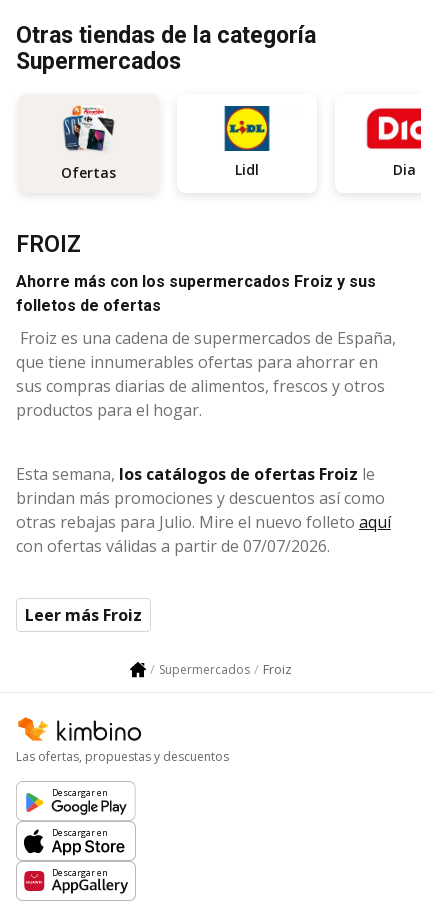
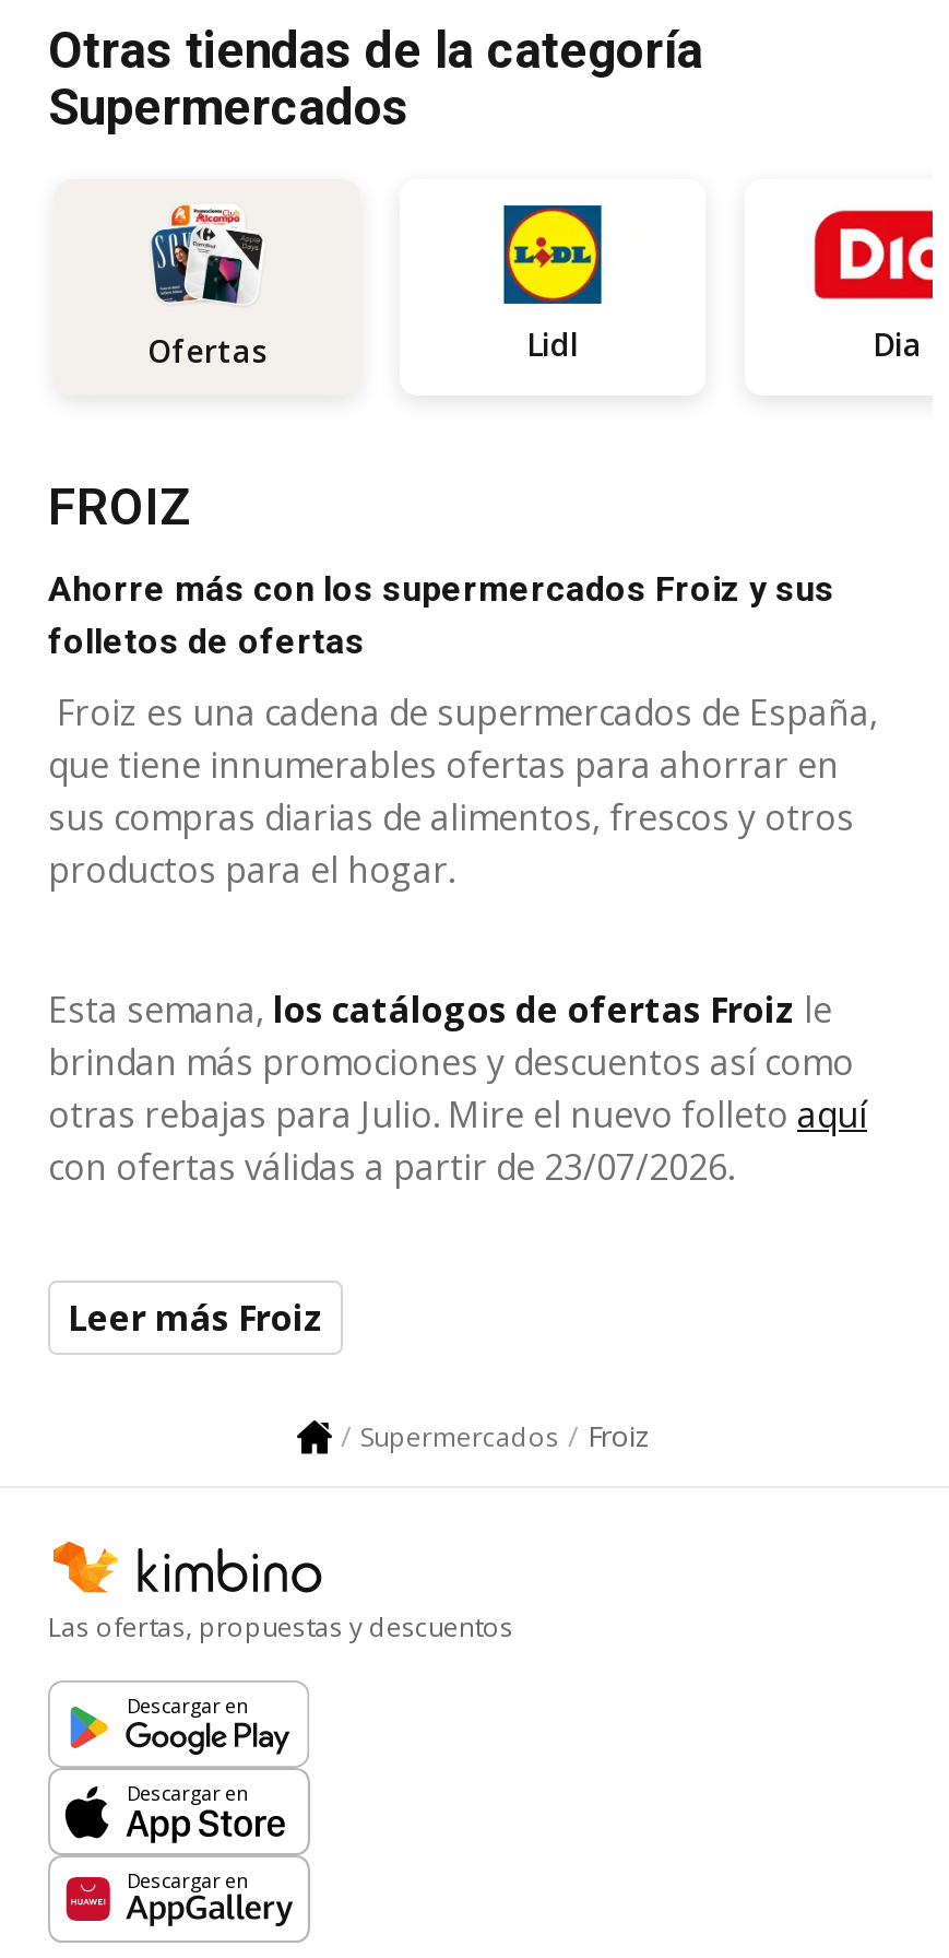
- con ofertas válidas a partir de 07/07/2026.
+ con ofertas válidas a partir de 23/07/2026.
